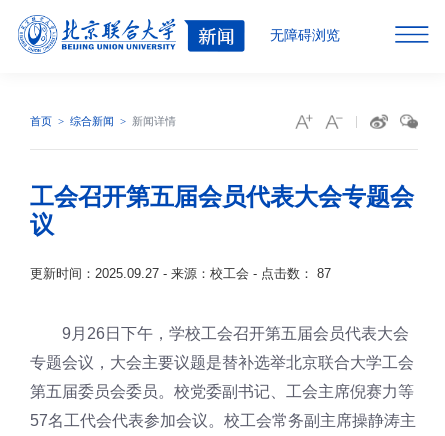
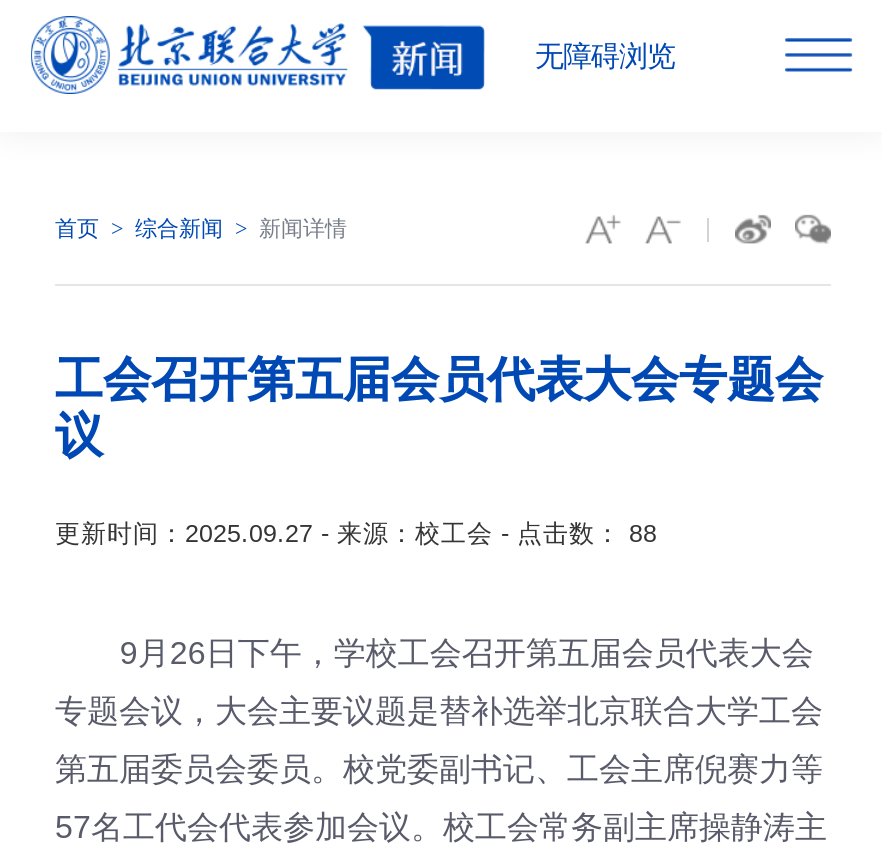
- 更新时间：2025.09.27 - 来源：校工会 - 点击数：87
+ 更新时间：2025.09.27 - 来源：校工会 - 点击数：88
